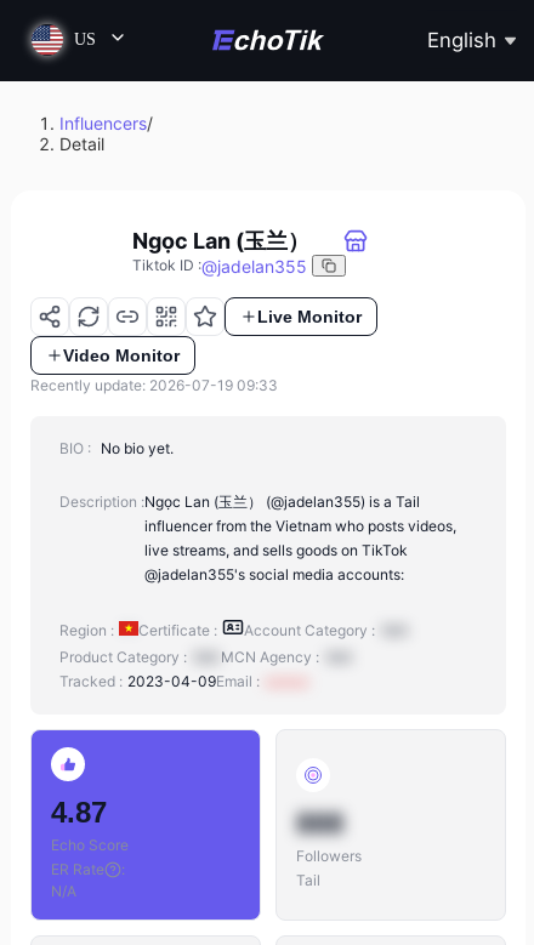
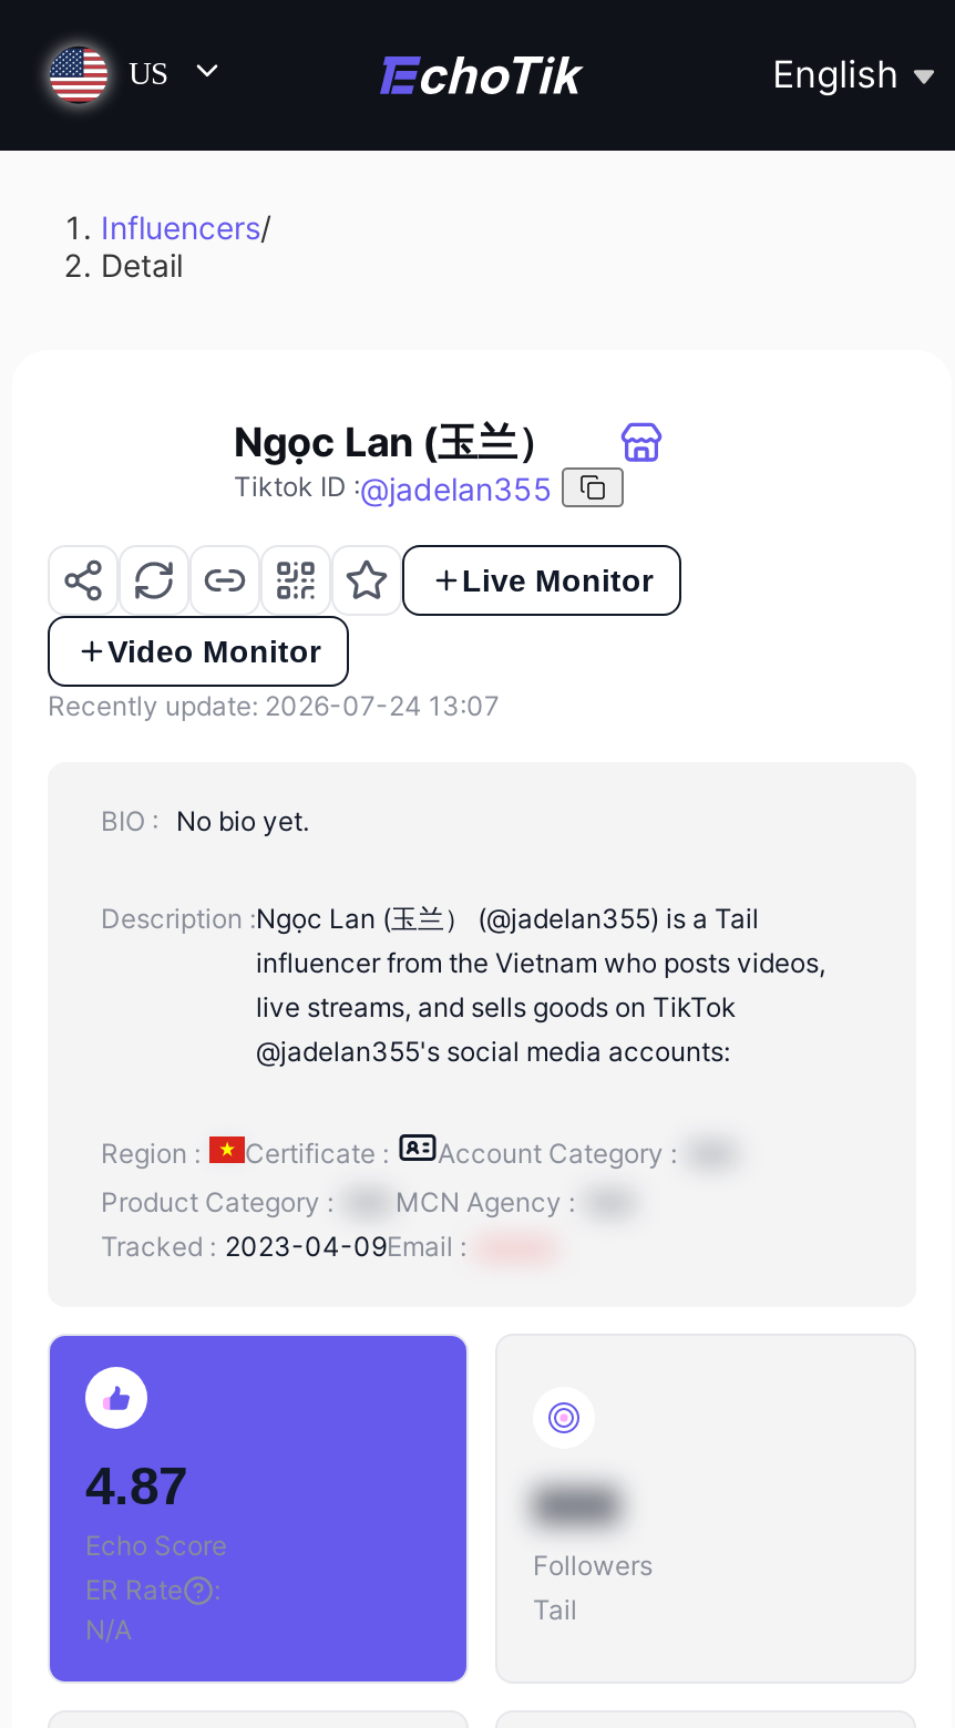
- Recently update: 2026-07-19 09:33
+ Recently update: 2026-07-24 13:07
